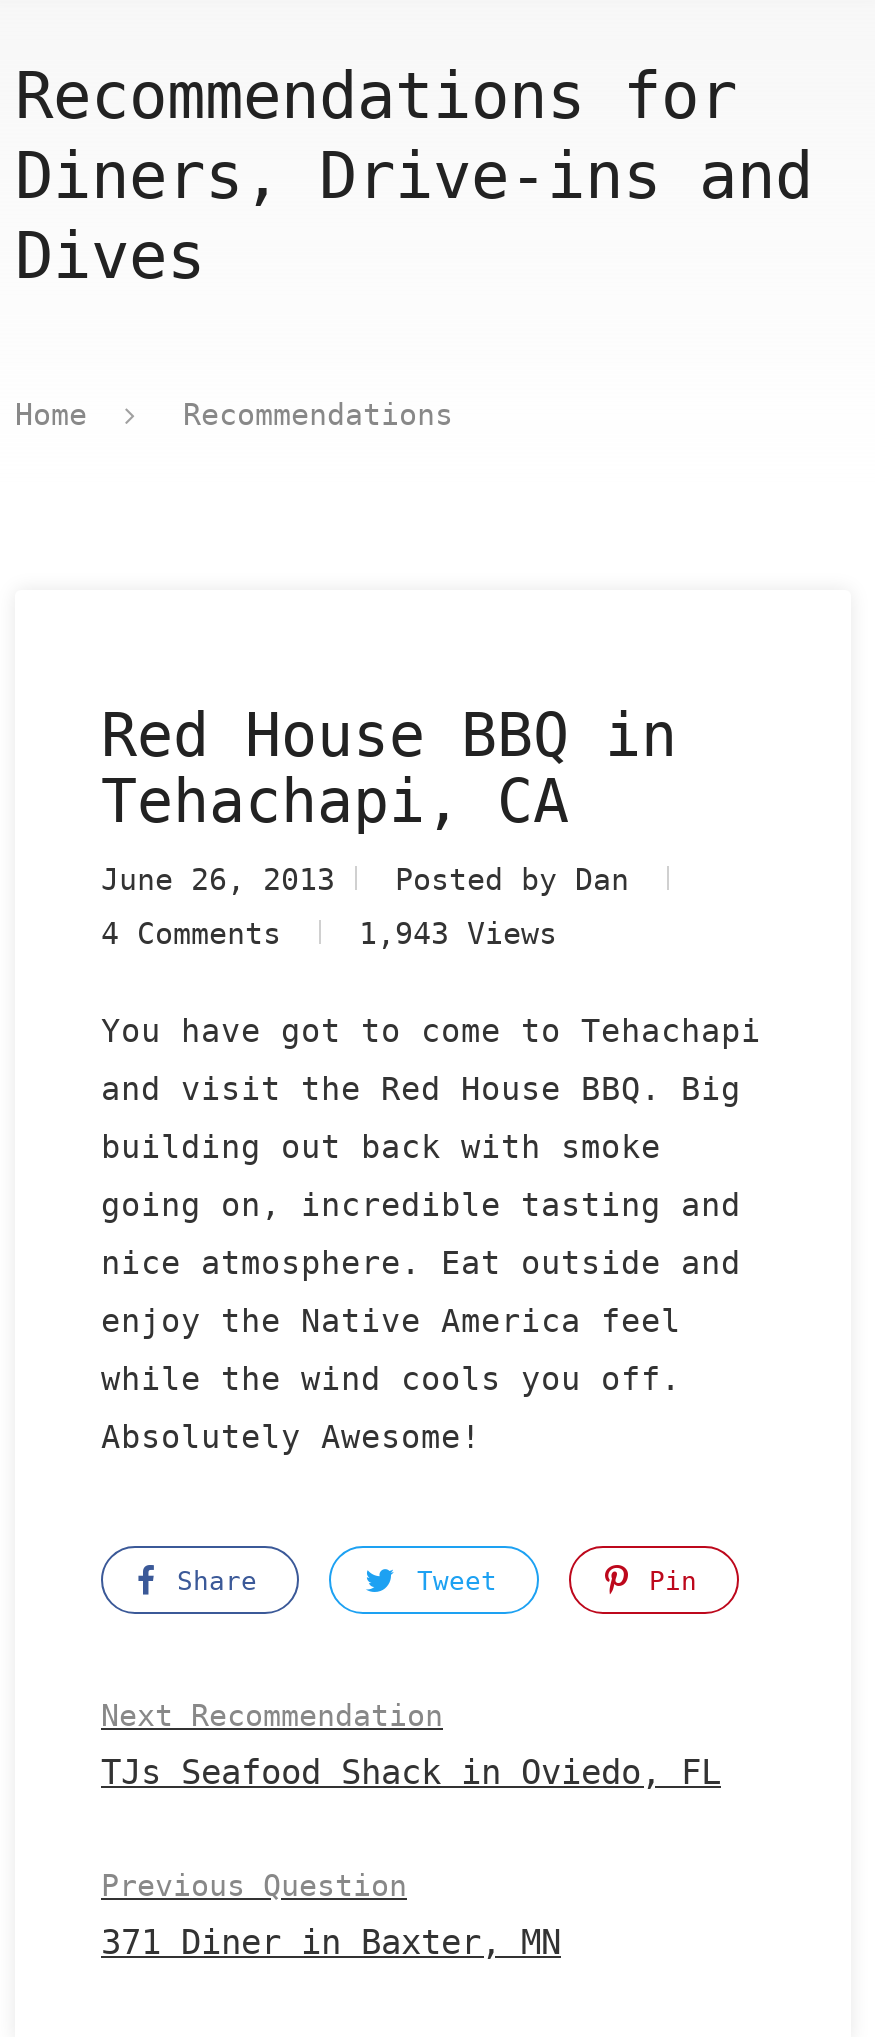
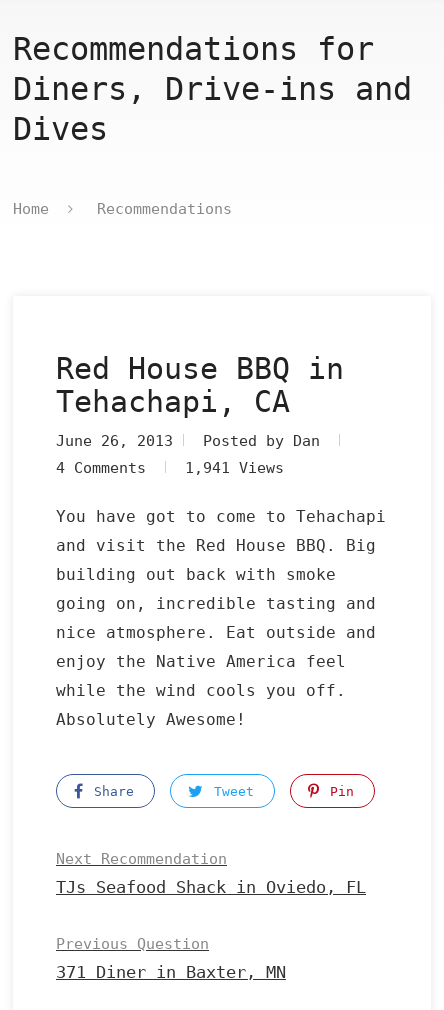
- 1,943 Views
+ 1,941 Views
